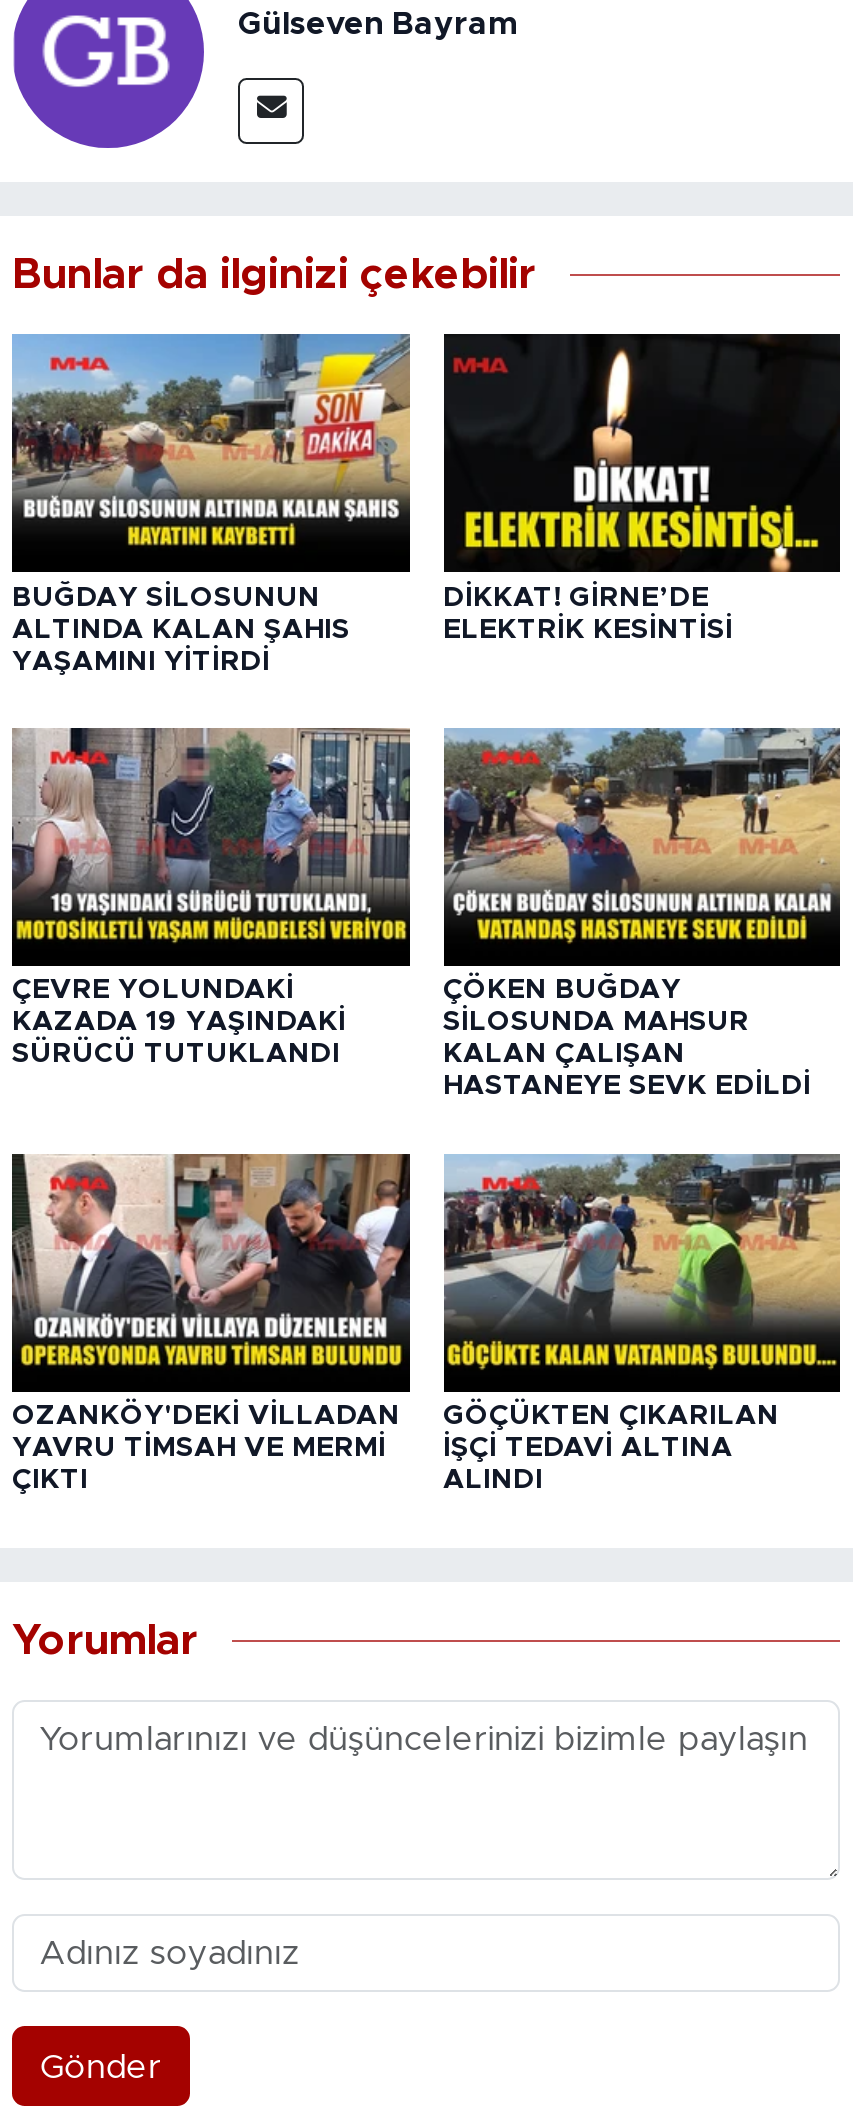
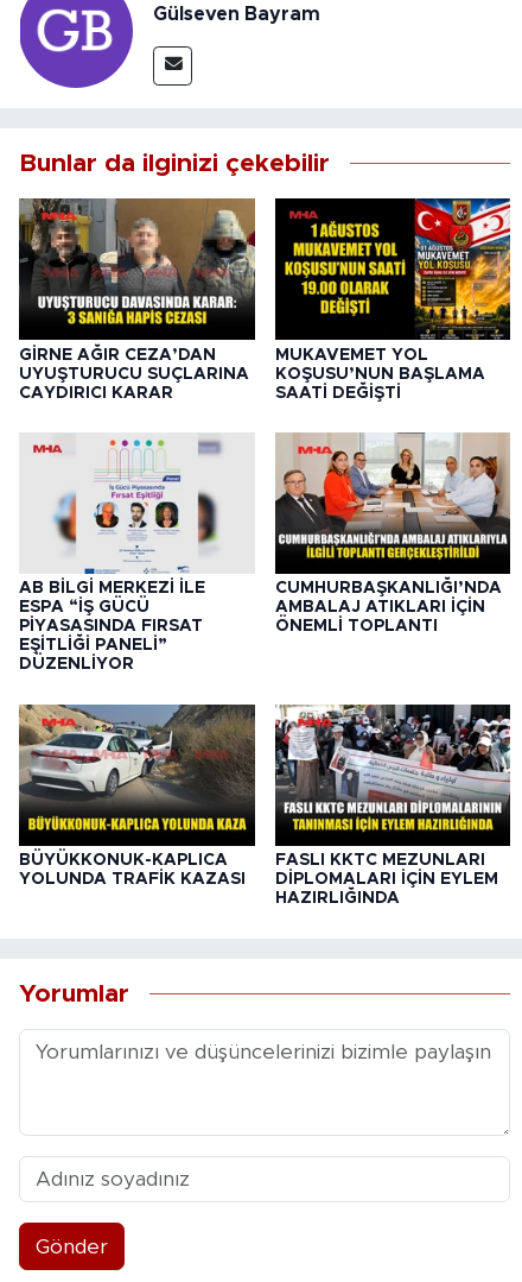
- [image]
- BUĞDAY SİLOSUNUN
- ALTINDA KALAN ŞAHIS
- YAŞAMINI YİTİRDİ
+ [image]
+ GİRNE AĞIR CEZA’DAN
+ UYUŞTURUCU SUÇLARINA
+ CAYDIRICI KARAR

- [image]
- DİKKAT! GİRNE’DE
- ELEKTRİK KESİNTİSİ
+ [image]
+ MUKAVEMET YOL
+ KOŞUSU’NUN BAŞLAMA
+ SAATİ DEĞİŞTİ

- [image]
- ÇEVRE YOLUNDAKİ
- KAZADA 19 YAŞINDAKİ
- SÜRÜCÜ TUTUKLANDI
+ [image]
+ AB BİLGİ MERKEZİ İLE
+ ESPA “İŞ GÜCÜ
+ PİYASASINDA FIRSAT
+ EŞİTLİĞİ PANELİ”
+ DÜZENLİYOR

- [image]
- ÇÖKEN BUĞDAY
- SİLOSUNDA MAHSUR
- KALAN ÇALIŞAN
- HASTANEYE SEVK EDİLDİ
+ [image]
+ CUMHURBAŞKANLIĞI’NDA
+ AMBALAJ ATIKLARI İÇİN
+ ÖNEMLİ TOPLANTI

- [image]
- OZANKÖY'DEKİ VİLLADAN
- YAVRU TİMSAH VE MERMİ
- ÇIKTI
+ [image]
+ BÜYÜKKONUK-KAPLICA
+ YOLUNDA TRAFİK KAZASI

- [image]
- GÖÇÜKTEN ÇIKARILAN
- İŞÇİ TEDAVİ ALTINA
- ALINDI
+ [image]
+ FASLI KKTC MEZUNLARI
+ DİPLOMALARI İÇİN EYLEM
+ HAZIRLIĞINDA
